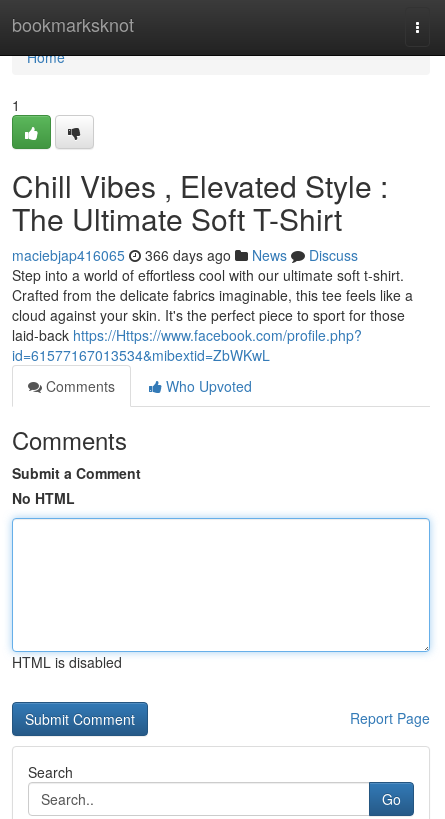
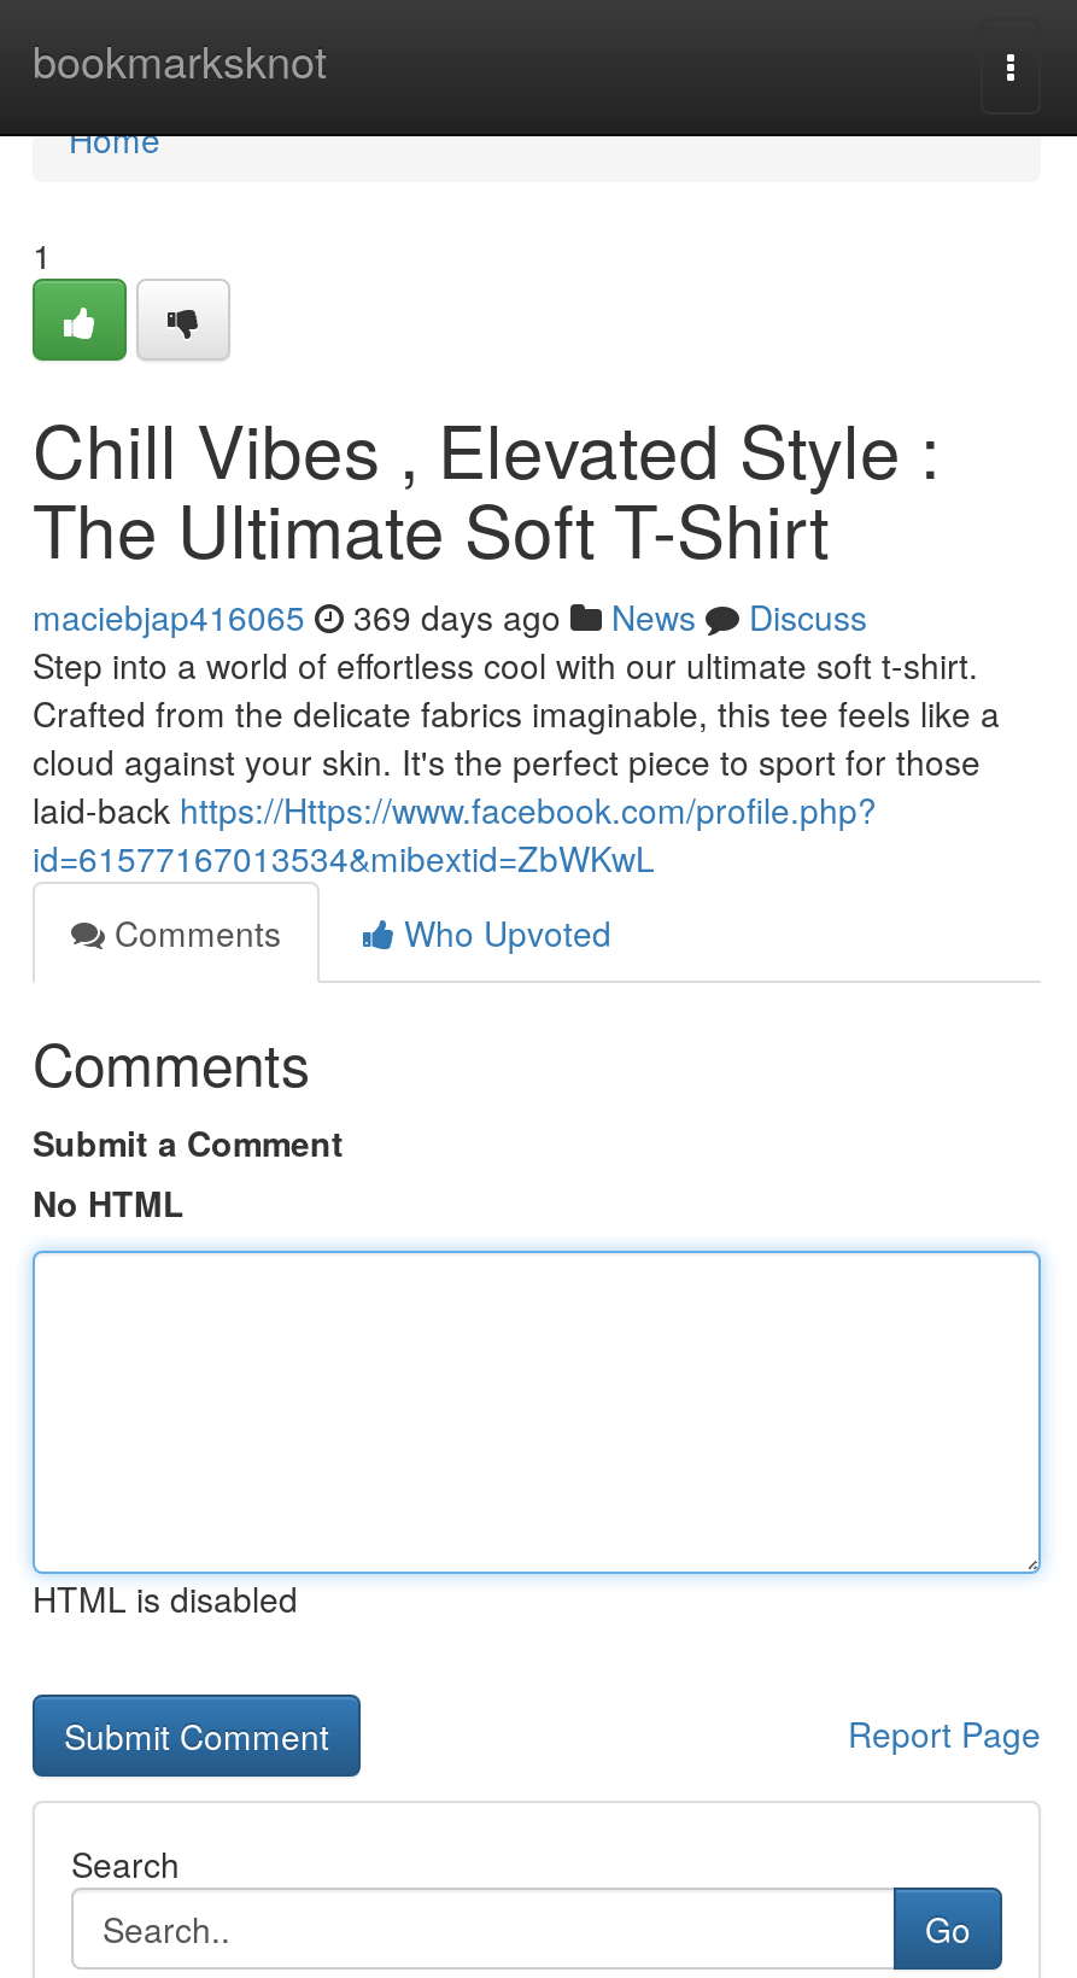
- maciebjap416065 366 days ago News Discuss
+ maciebjap416065 369 days ago News Discuss
